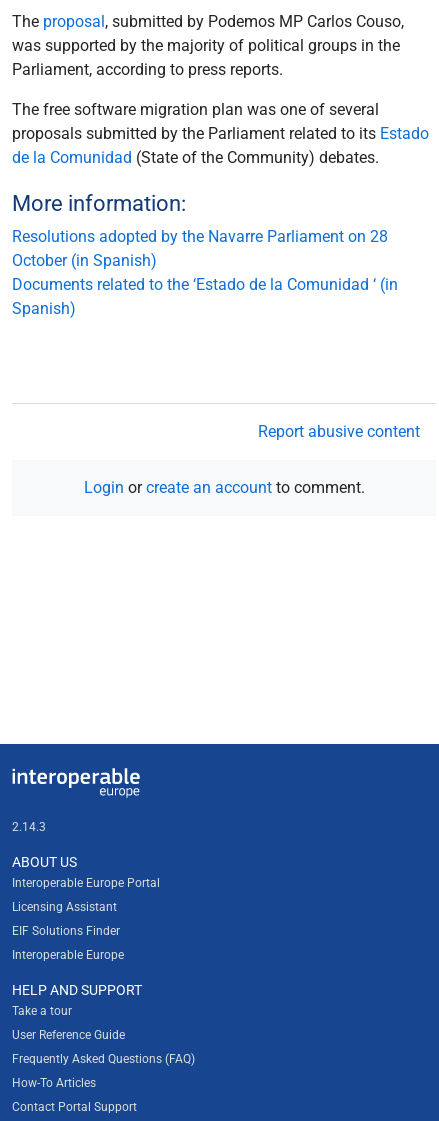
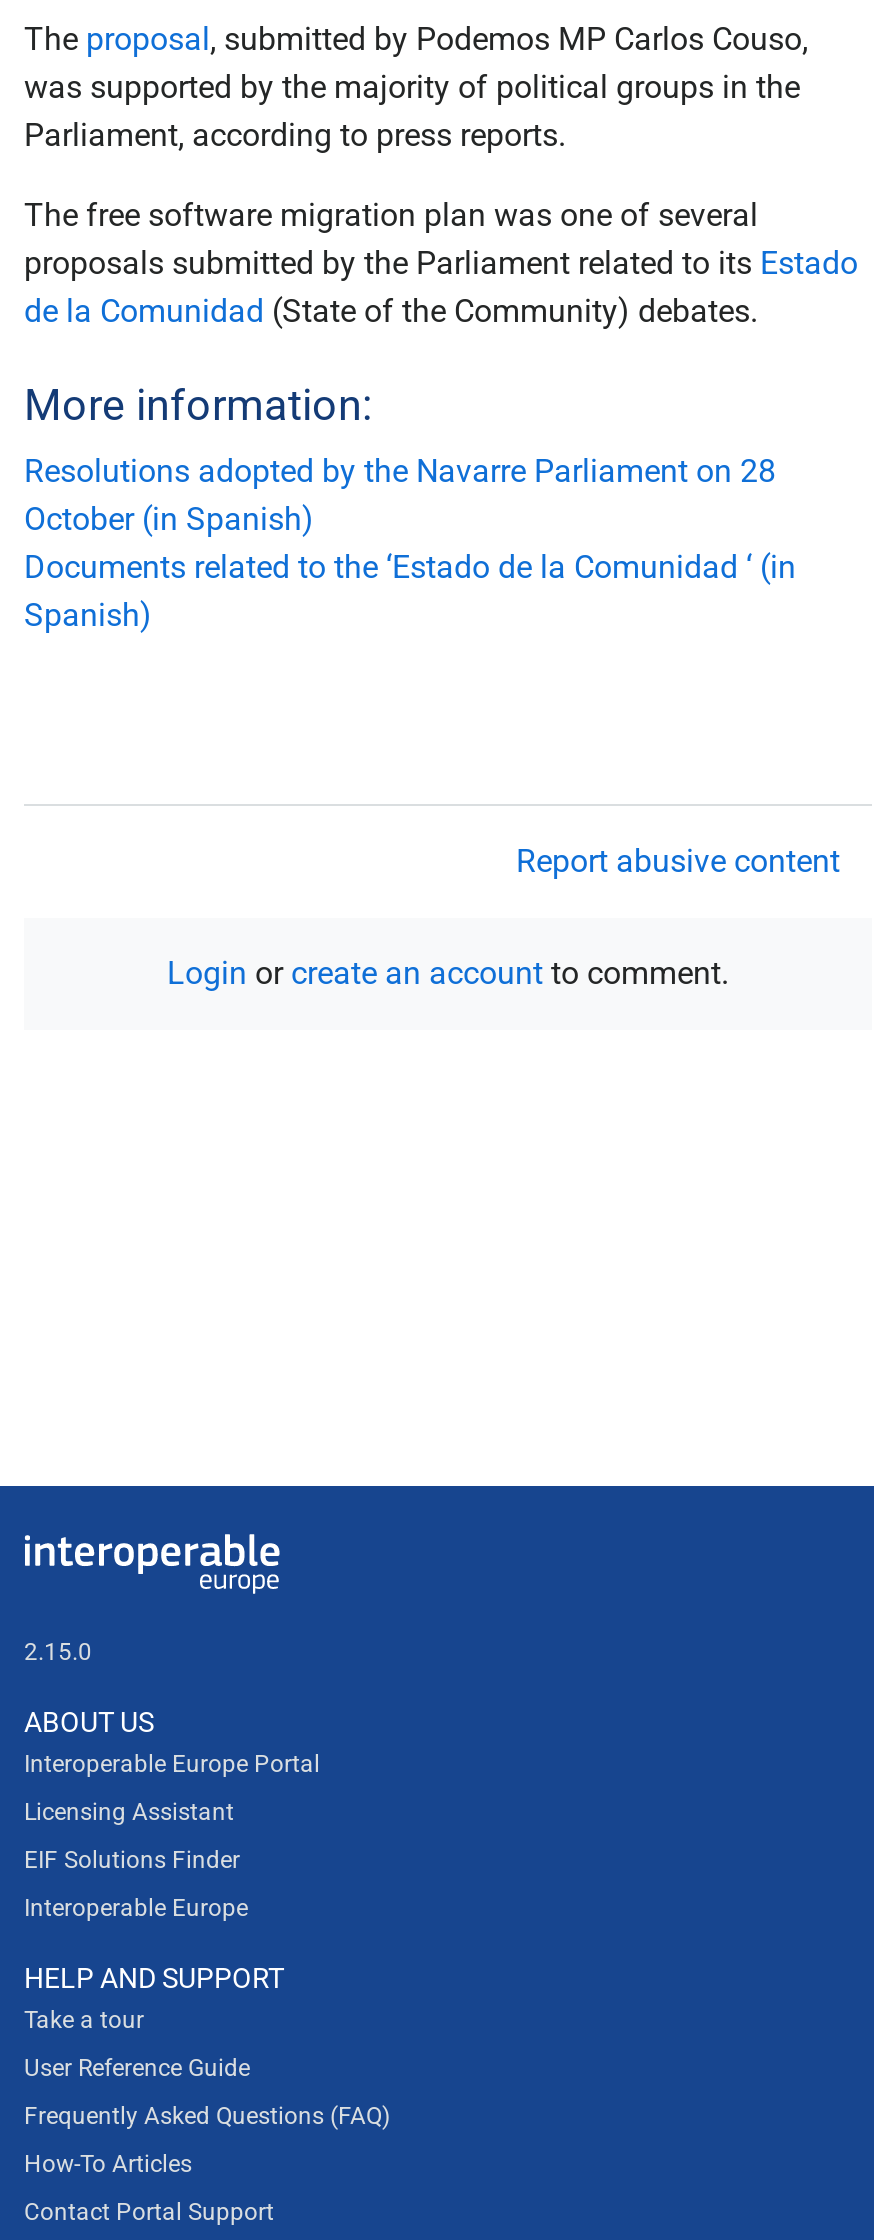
- 2.14.3
+ 2.15.0
